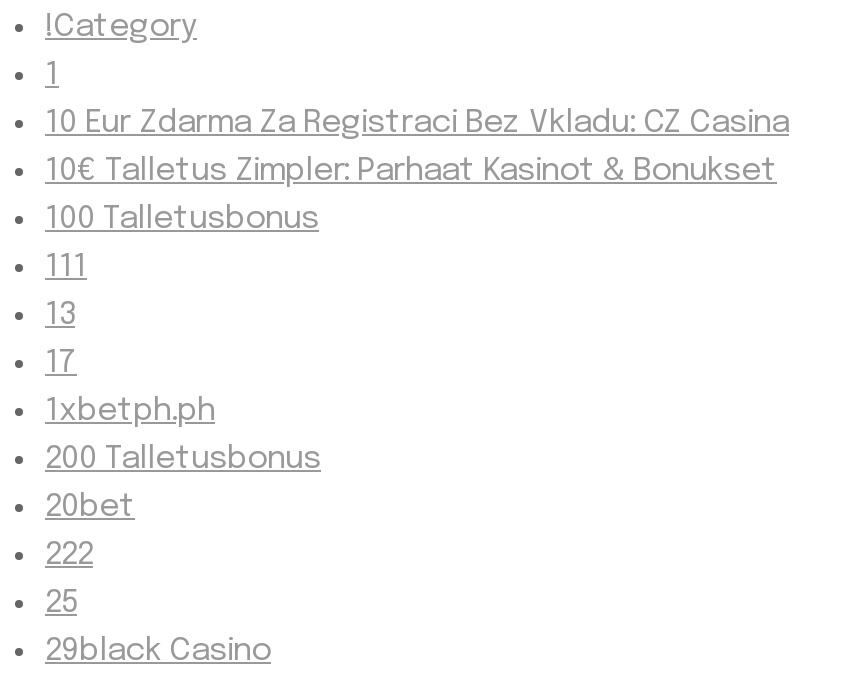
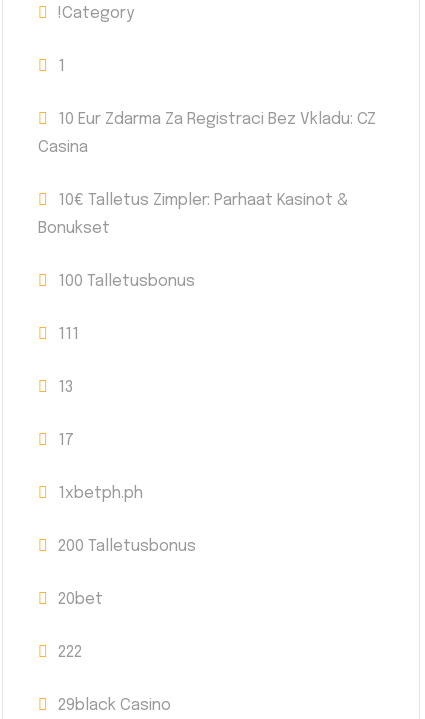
- 25
